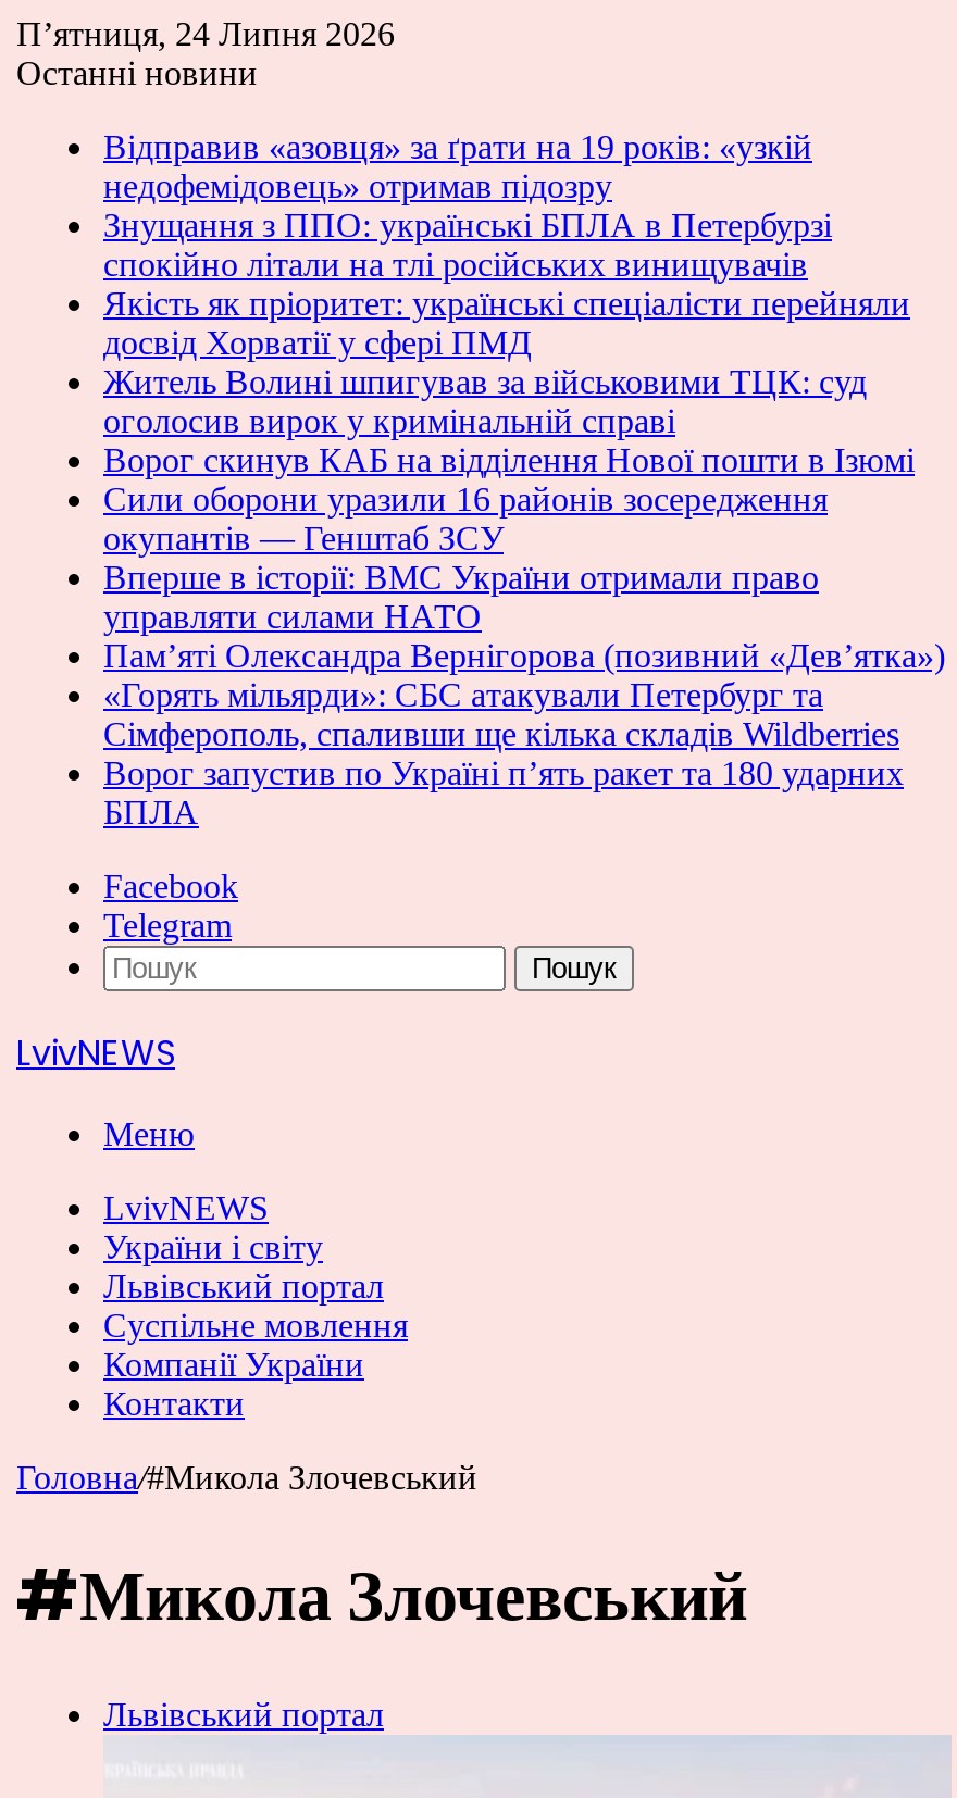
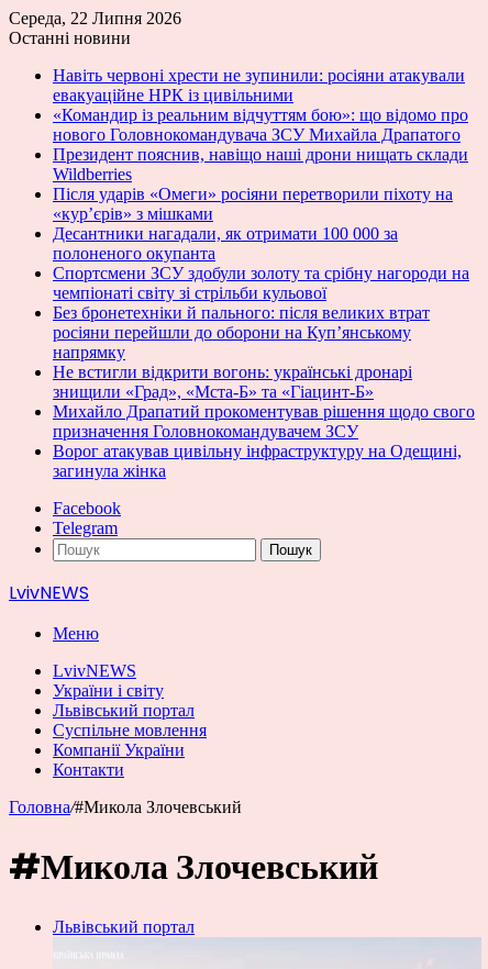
- П’ятниця, 24 Липня 2026
+ Середа, 22 Липня 2026

- Відправив «азовця» за ґрати на 19 років: «узкій
- недофемідовець» отримав підозру
- Знущання з ППО: українські БПЛА в Петербурзі
- спокійно літали на тлі російських винищувачів
- Якість як пріоритет: українські спеціалісти перейняли
- досвід Хорватії у сфері ПМД
- Житель Волині шпигував за військовими ТЦК: суд
- оголосив вирок у кримінальній справі
- Ворог скинув КАБ на відділення Нової пошти в Ізюмі
- Сили оборони уразили 16 районів зосередження
- окупантів — Генштаб ЗСУ
- Вперше в історії: ВМС України отримали право
- управляти силами НАТО
- Пам’яті Олександра Вернігорова (позивний «Дев’ятка»)
- «Горять мільярди»: СБС атакували Петербург та
- Сімферополь, спаливши ще кілька складів Wildberries
- Ворог запустив по Україні п’ять ракет та 180 ударних
- БПЛА
+ Навіть червоні хрести не зупинили: росіяни атакували
+ евакуаційне НРК із цивільними
+ «Командир із реальним відчуттям бою»: що відомо про
+ нового Головнокомандувача ЗСУ Михайла Драпатого
+ Президент пояснив, навіщо наші дрони нищать склади
+ Wildberries
+ Після ударів «Омеги» росіяни перетворили піхоту на
+ «кур’єрів» з мішками
+ Десантники нагадали, як отримати 100 000 за
+ полоненого окупанта
+ Спортсмени ЗСУ здобули золоту та срібну нагороди на
+ чемпіонаті світу зі стрільби кульової
+ Без бронетехніки й пального: після великих втрат
+ росіяни перейшли до оборони на Куп’янському
+ напрямку
+ Не встигли відкрити вогонь: українські дронарі
+ знищили «Град», «Мста-Б» та «Гіацинт-Б»
+ Михайло Драпатий прокоментував рішення щодо свого
+ призначення Головнокомандувачем ЗСУ
+ Ворог атакував цивільну інфраструктуру на Одещині,
+ загинула жінка
